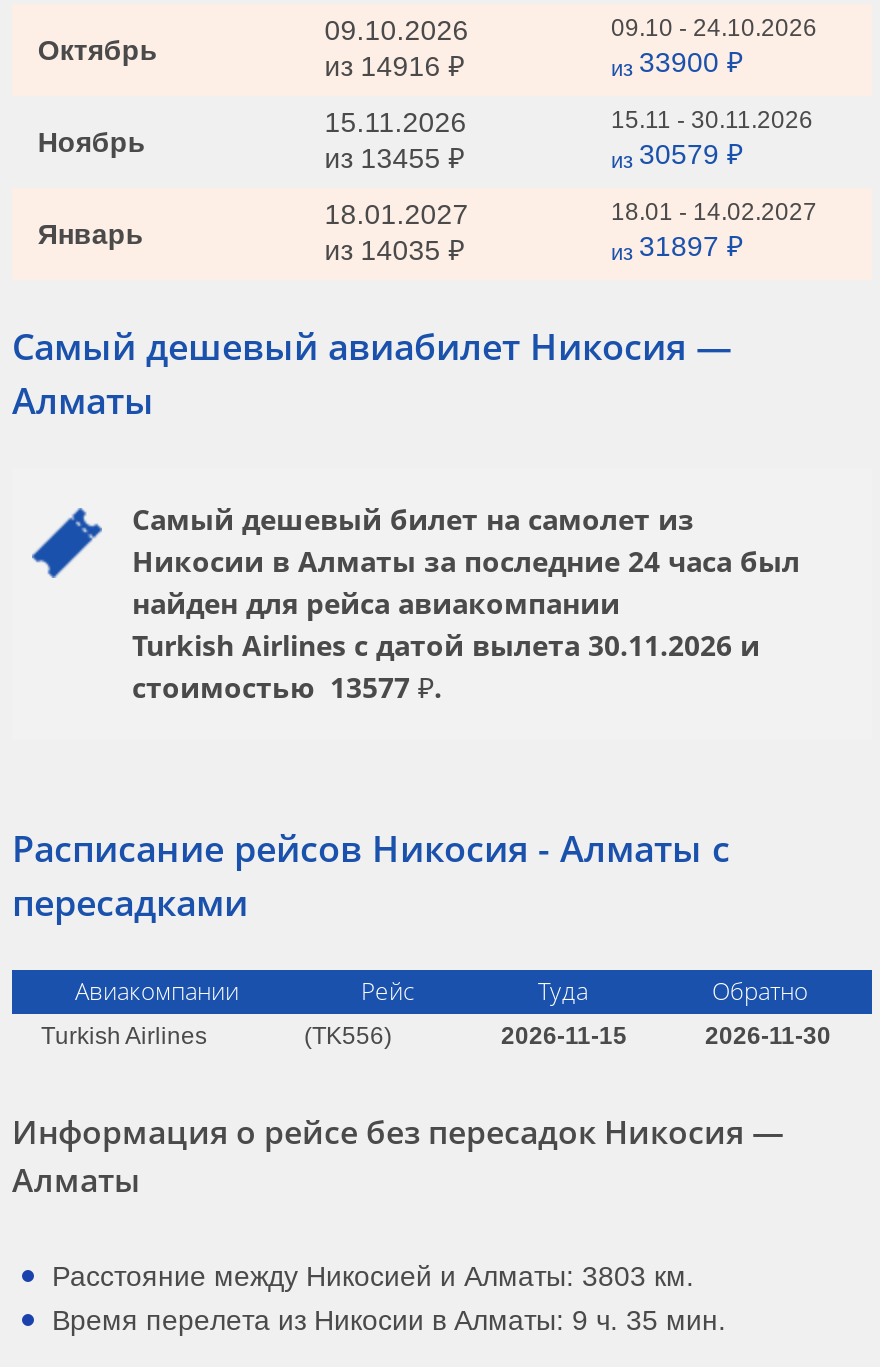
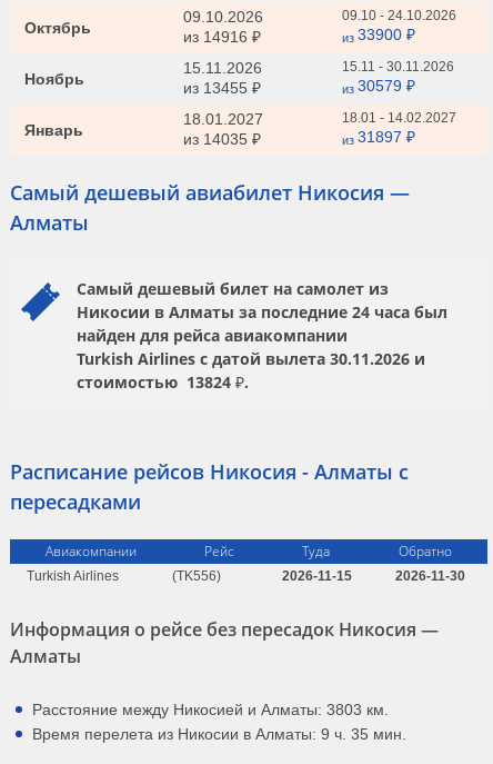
- стоимостью 13577 ₽.
+ стоимостью 13824 ₽.
